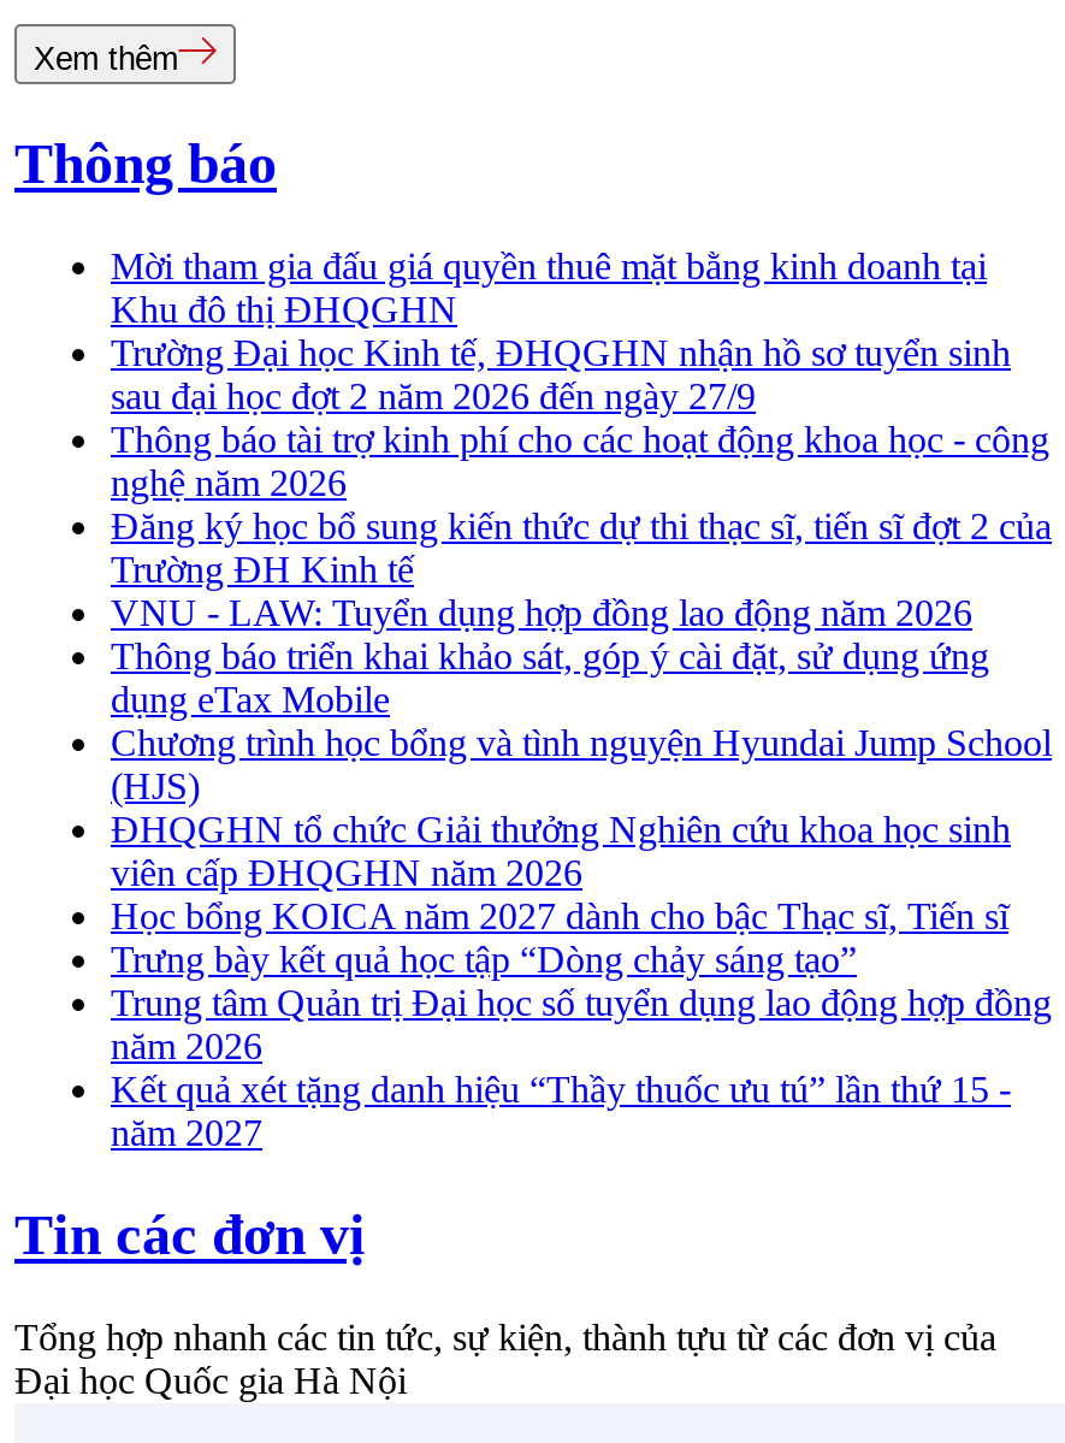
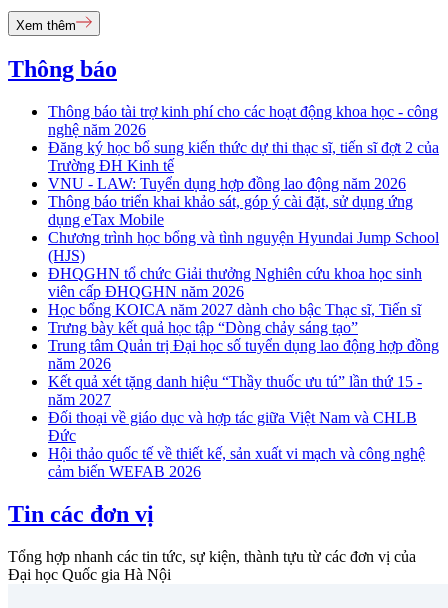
- Mời tham gia đấu giá quyền thuê mặt bằng kinh doanh tại
- Khu đô thị ĐHQGHN
- Trường Đại học Kinh tế, ĐHQGHN nhận hồ sơ tuyển sinh
- sau đại học đợt 2 năm 2026 đến ngày 27/9

moved up: Thông báo tài trợ kinh phí cho các hoạt động khoa học - công | nghệ năm 2026 | Đăng ký học bổ sung kiến thức dự thi thạc sĩ, tiến sĩ đợt 2 của | ... | Kết quả xét tặng danh hiệu “Thầy thuốc ưu tú” lần thứ 15 - | năm 2027

+ Đối thoại về giáo dục và hợp tác giữa Việt Nam và CHLB
+ Đức
+ Hội thảo quốc tế về thiết kế, sản xuất vi mạch và công nghệ
+ cảm biến WEFAB 2026
